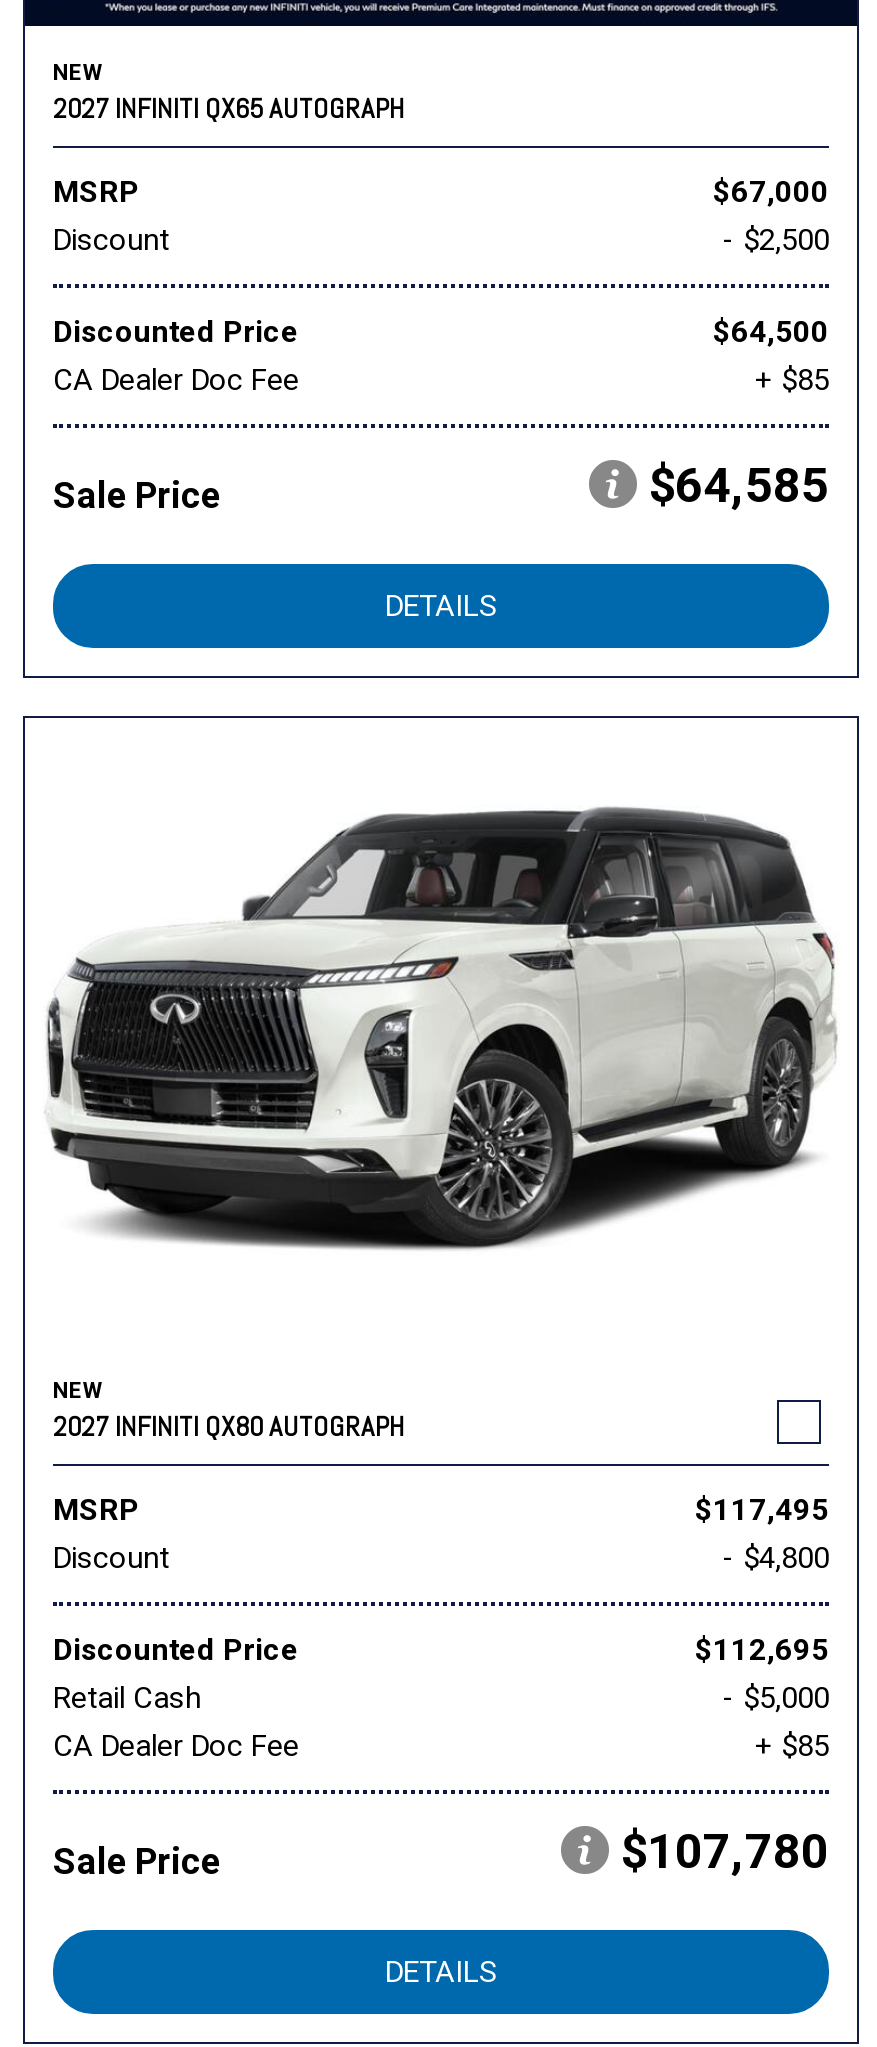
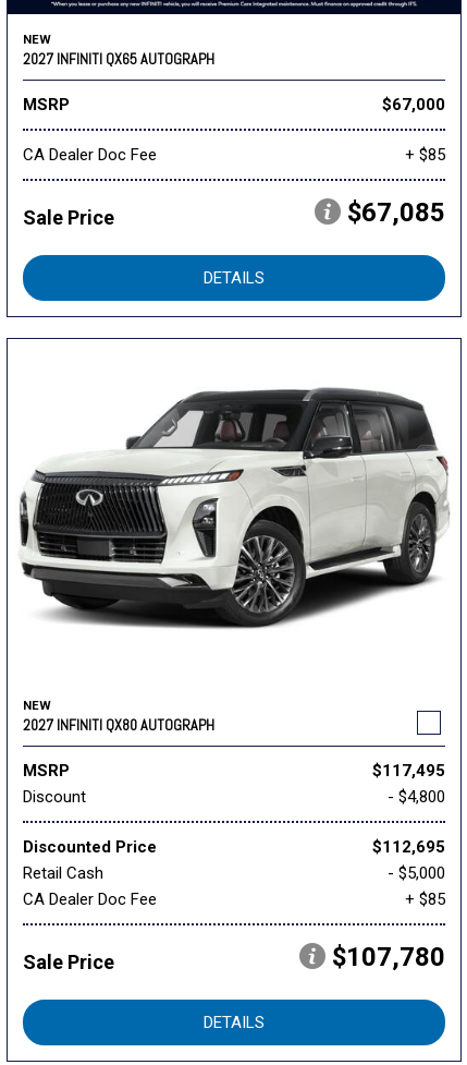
- Discount
- - $2,500
- Discounted Price
- $64,500

- $64,585
+ $67,085
